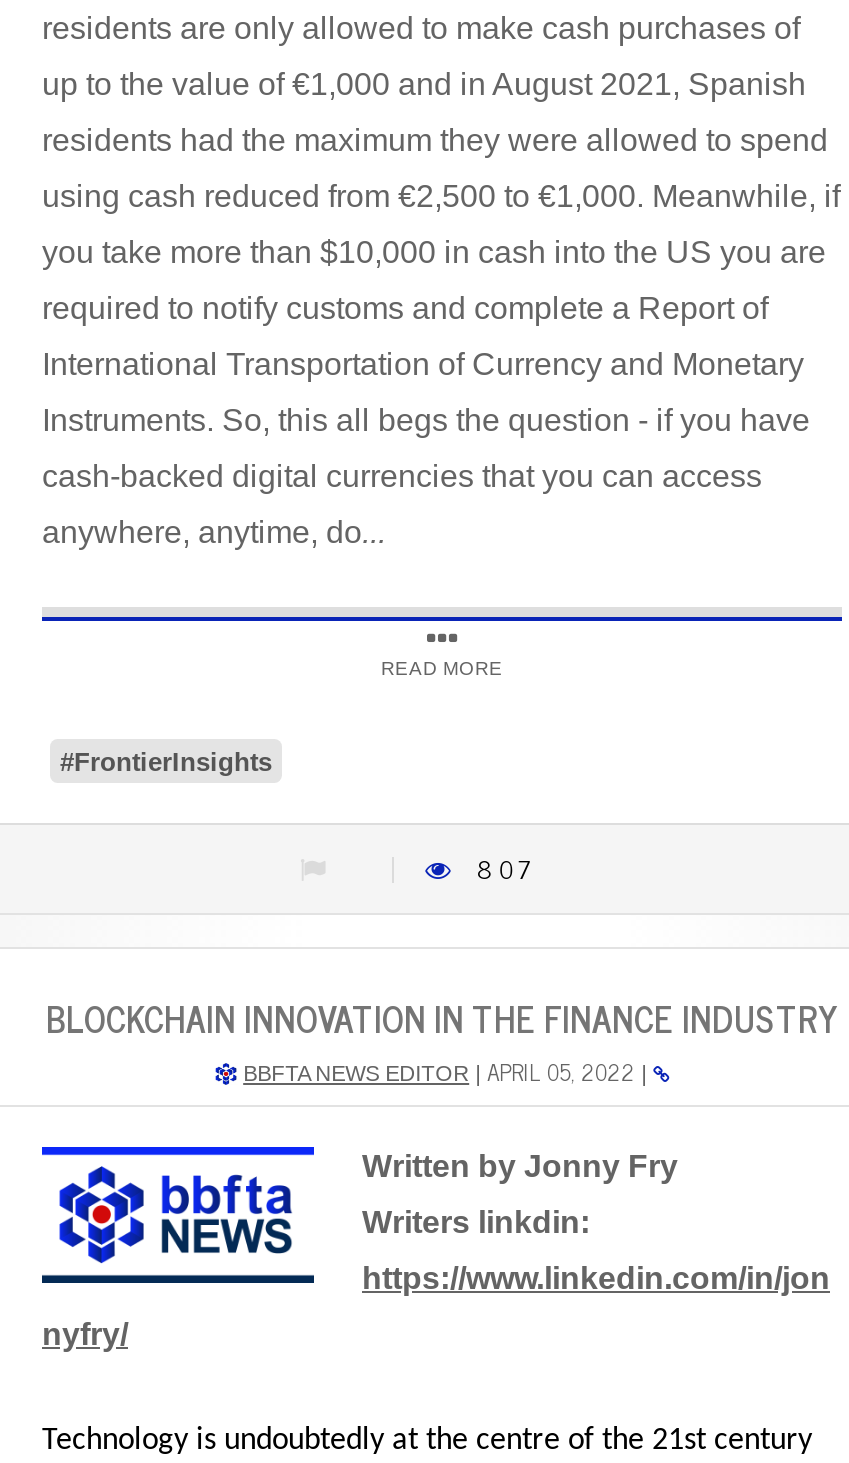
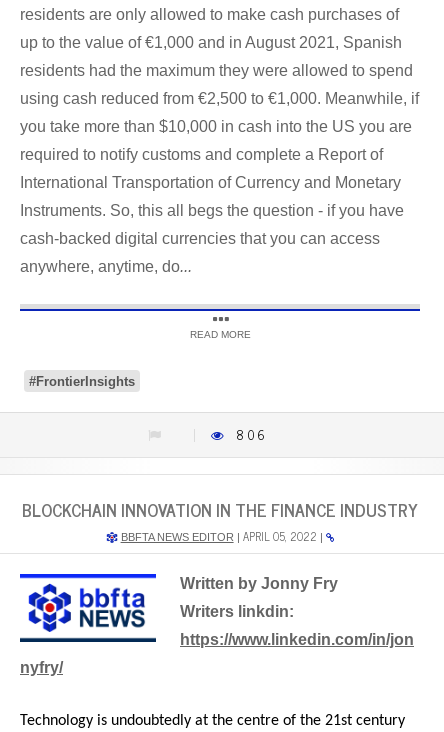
- 807
+ 806
